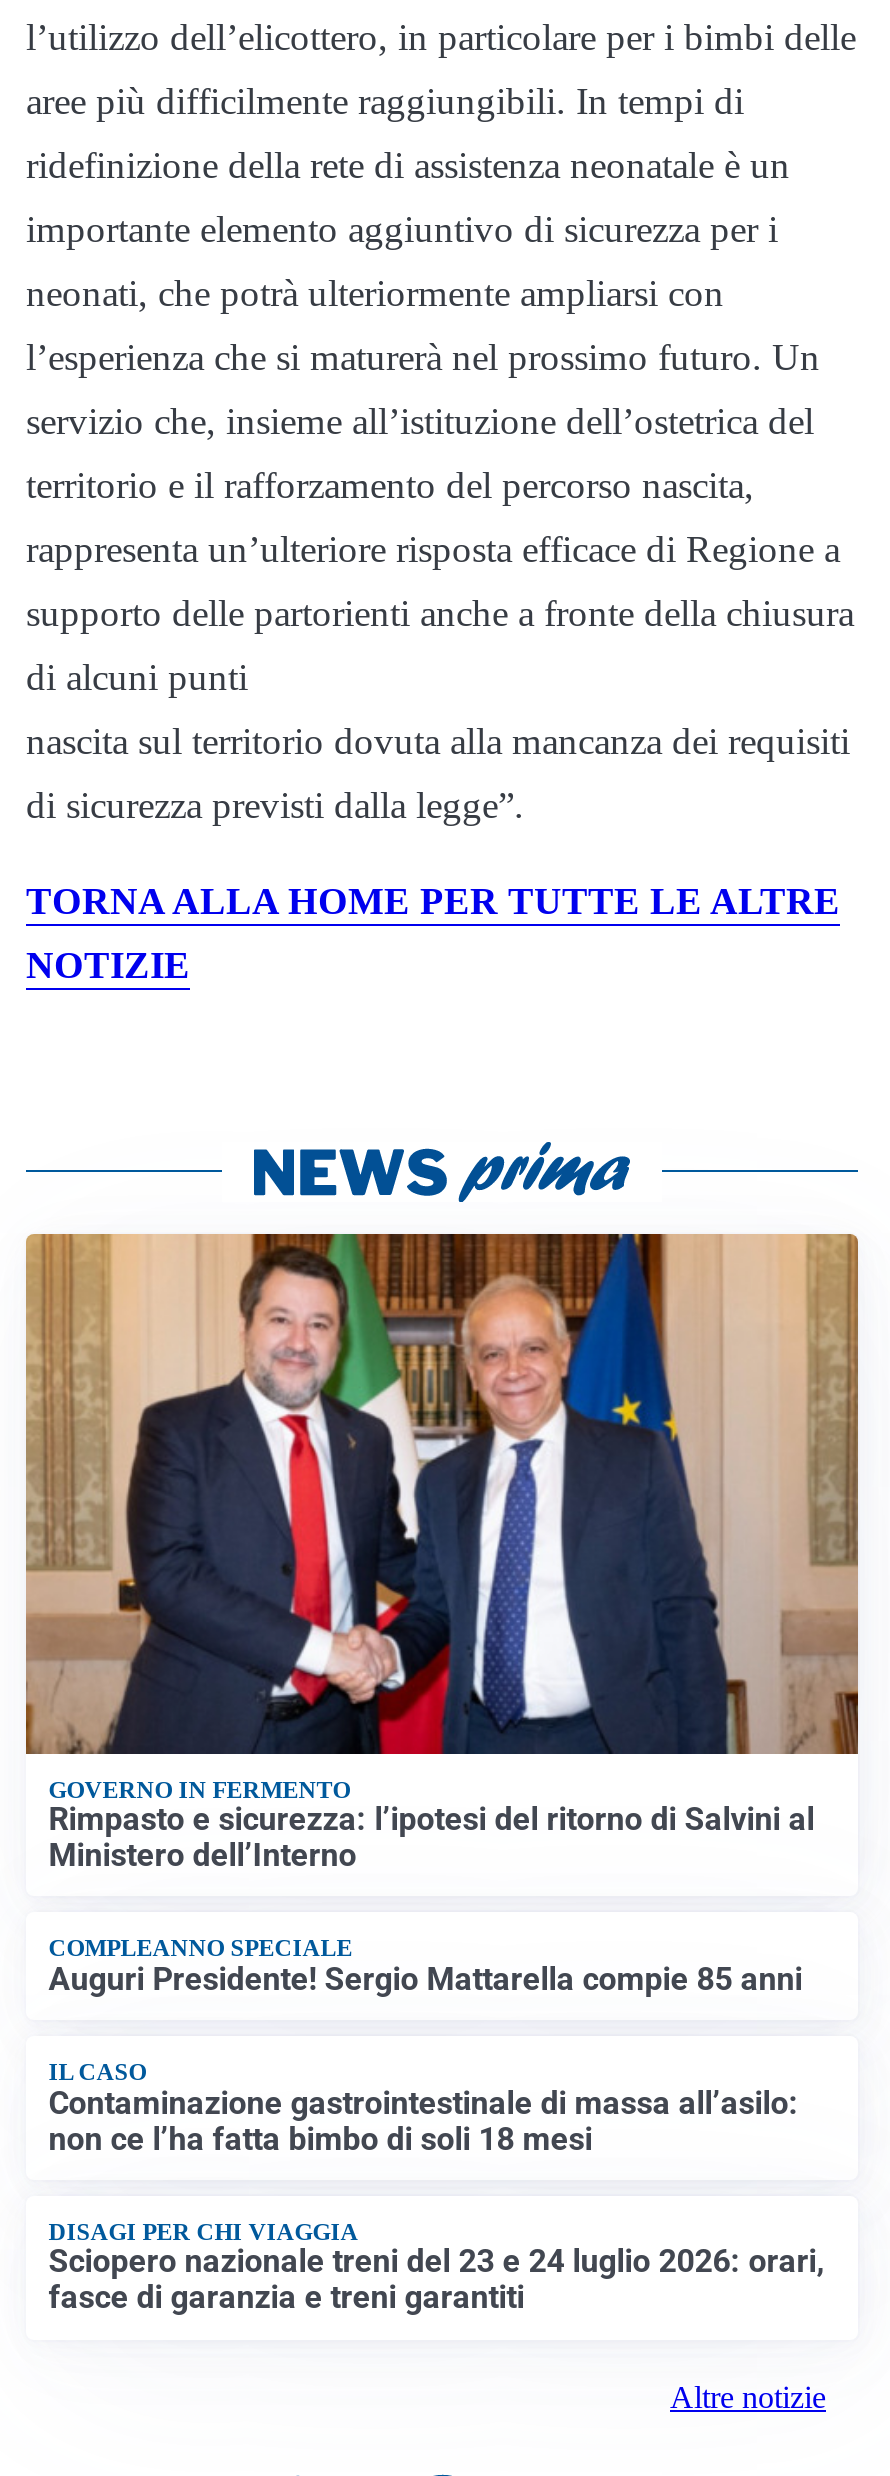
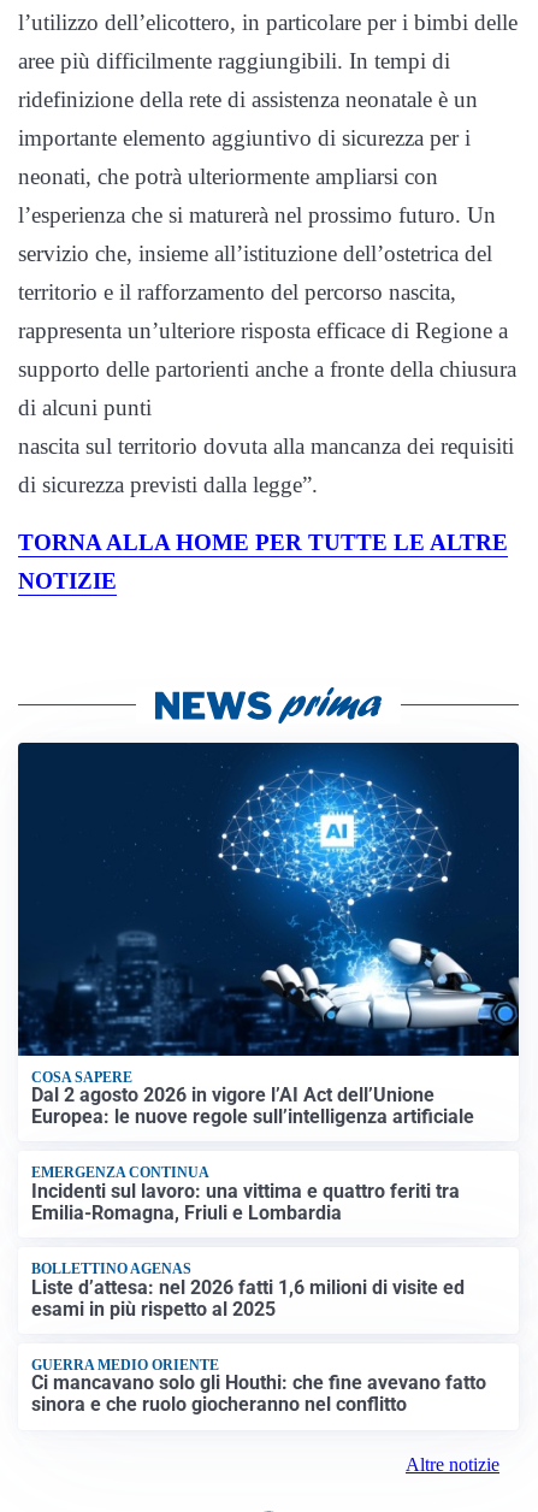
- [image]
- GOVERNO IN FERMENTO
- Rimpasto e sicurezza: l’ipotesi del ritorno di Salvini al
- Ministero dell’Interno
+ [image]
+ COSA SAPERE
+ Dal 2 agosto 2026 in vigore l’AI Act dell’Unione
+ Europea: le nuove regole sull’intelligenza artificiale

- COMPLEANNO SPECIALE
- Auguri Presidente! Sergio Mattarella compie 85 anni
+ EMERGENZA CONTINUA
+ Incidenti sul lavoro: una vittima e quattro feriti tra
+ Emilia-Romagna, Friuli e Lombardia

- IL CASO
- Contaminazione gastrointestinale di massa all’asilo:
- non ce l’ha fatta bimbo di soli 18 mesi
+ BOLLETTINO AGENAS
+ Liste d’attesa: nel 2026 fatti 1,6 milioni di visite ed
+ esami in più rispetto al 2025

- DISAGI PER CHI VIAGGIA
- Sciopero nazionale treni del 23 e 24 luglio 2026: orari,
- fasce di garanzia e treni garantiti
+ GUERRA MEDIO ORIENTE
+ Ci mancavano solo gli Houthi: che fine avevano fatto
+ sinora e che ruolo giocheranno nel conflitto
